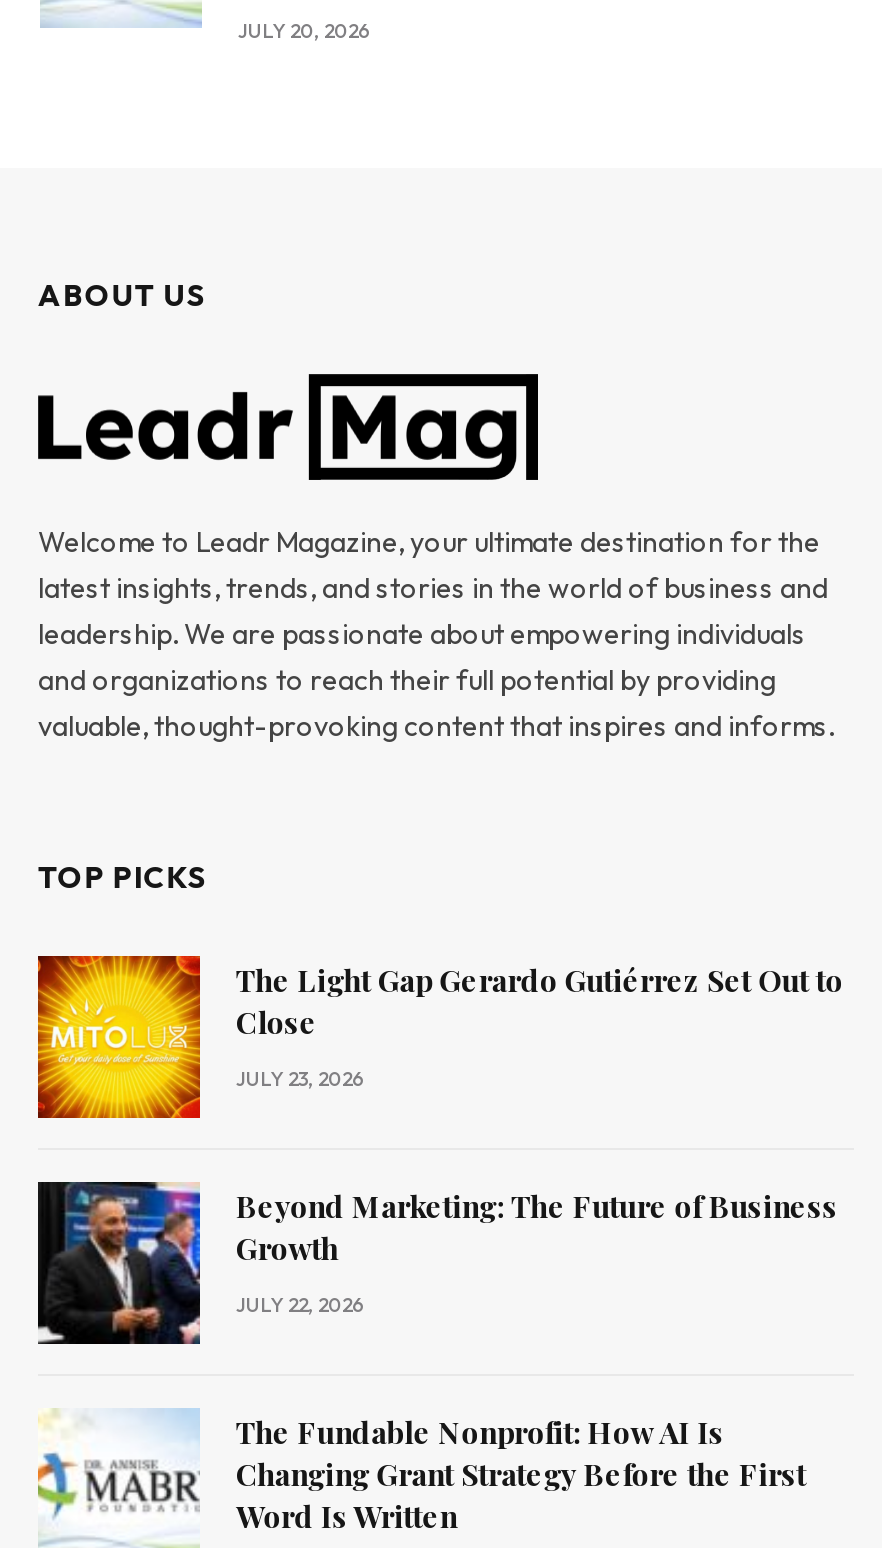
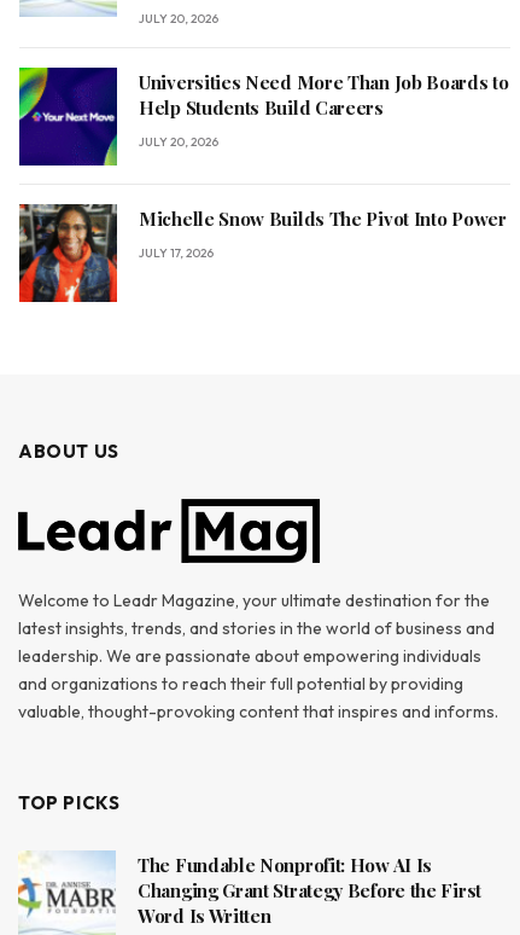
+ [image]
+ Universities Need More Than Job Boards to
+ Help Students Build Careers
+ JULY 20, 2026
+ Michelle Snow Builds The Pivot Into Power
+ JULY 17, 2026

+ [image]

moved down: ABOUT US | Welcome to Leadr Magazine, your ultimate destination for the | latest insights, trends, and stories in the world of business and | leadership. We are passionate about empowering individuals | and organizations to reach their full potential by providing | valuable, thought-provoking content that inspires and informs. | TOP PICKS

- [image]
- The Light Gap Gerardo Gutiérrez Set Out to
- Close
- JULY 23, 2026
- Beyond Marketing: The Future of Business
- Growth
- JULY 22, 2026

- [image]
